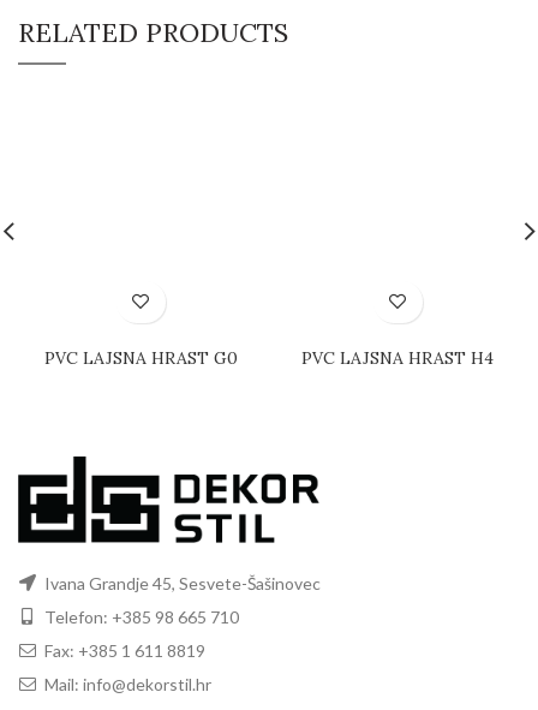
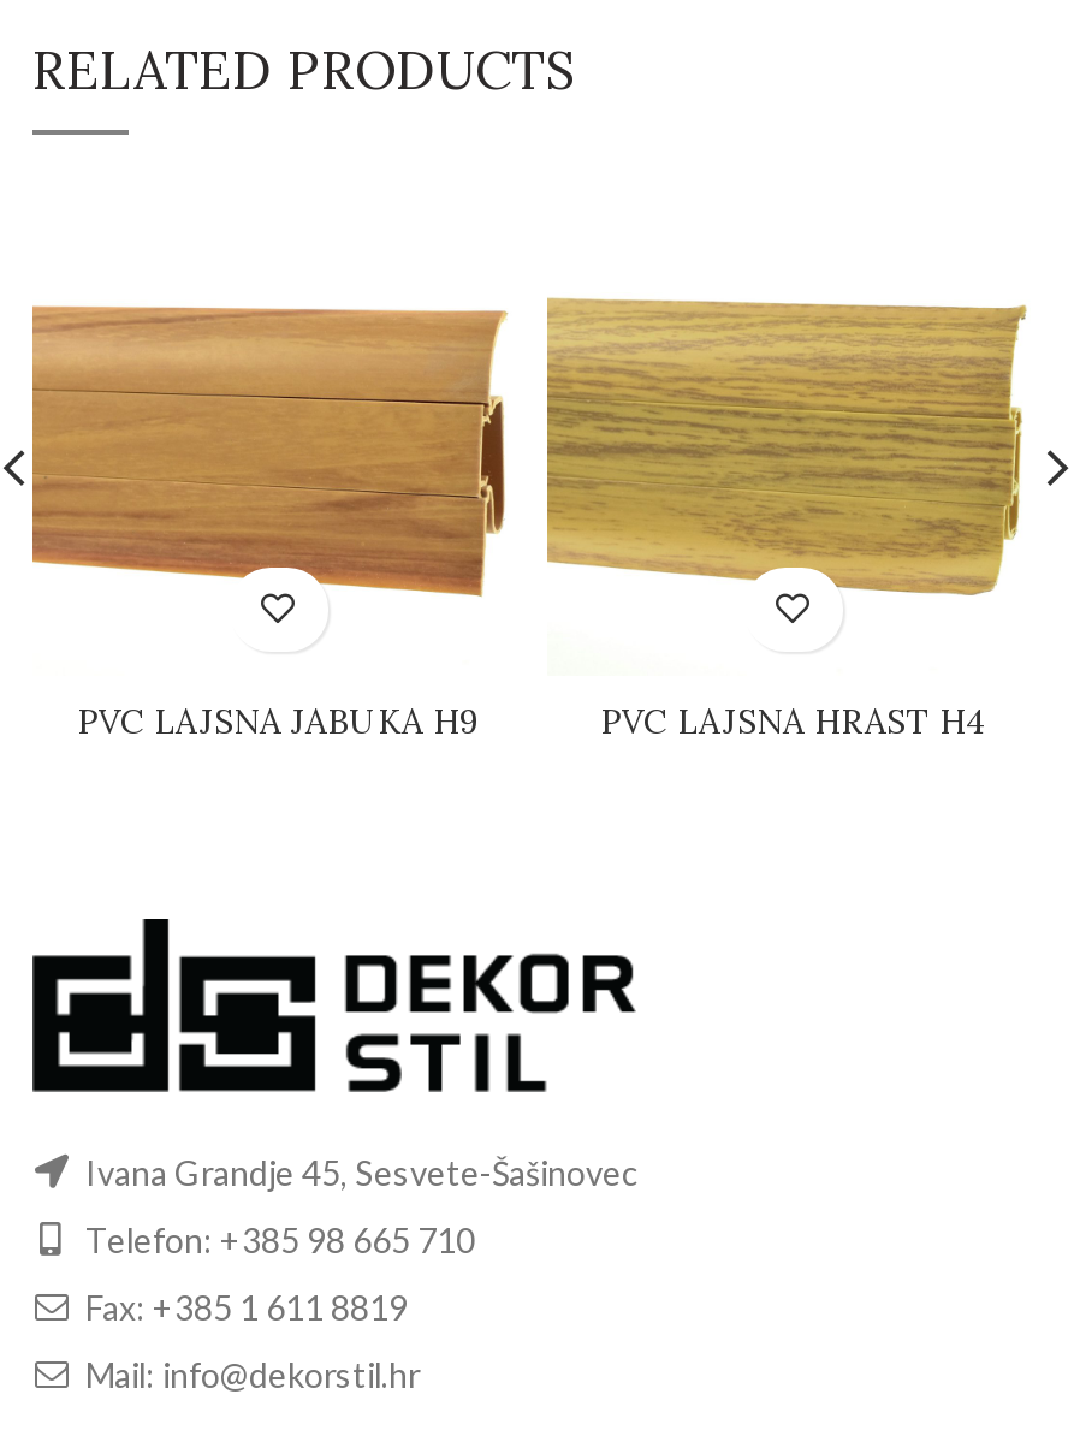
+ [image]

+ [image]

- PVC LAJSNA HRAST G0
+ PVC LAJSNA JABUKA H9
